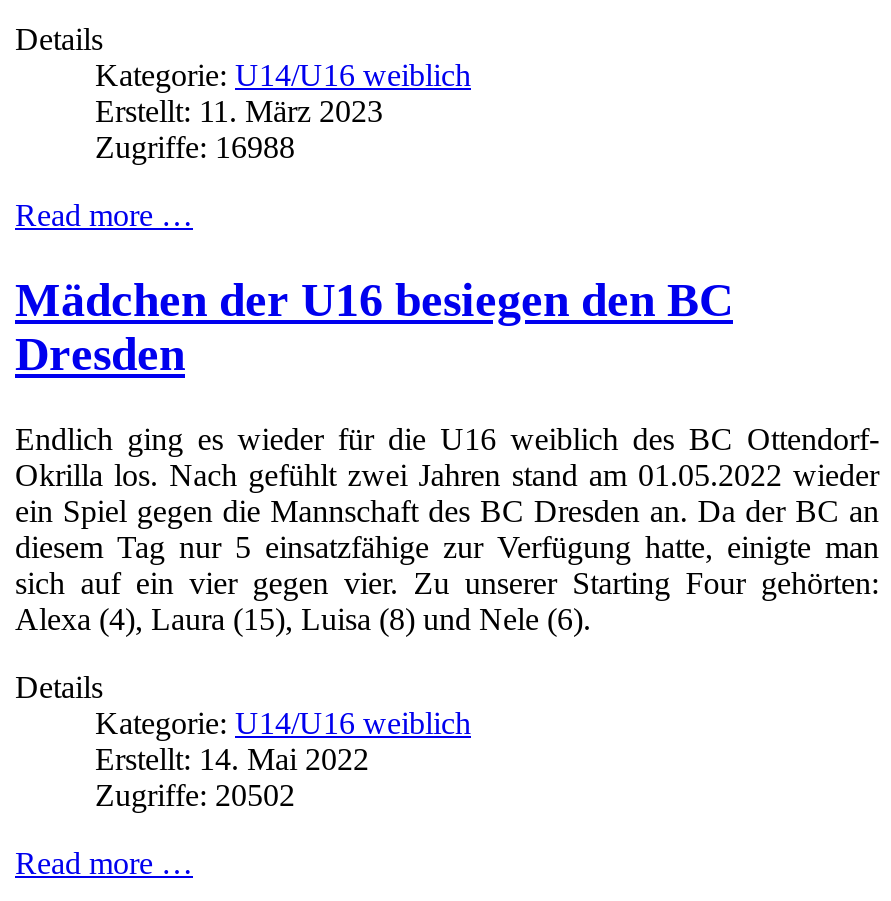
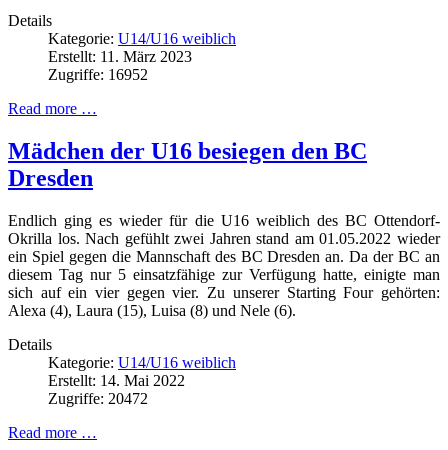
- Zugriffe: 16988
+ Zugriffe: 16952

- Zugriffe: 20502
+ Zugriffe: 20472
